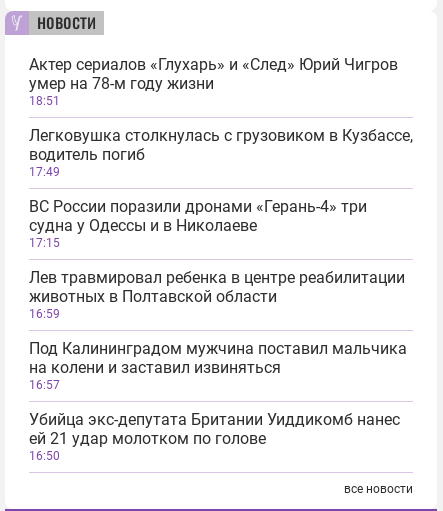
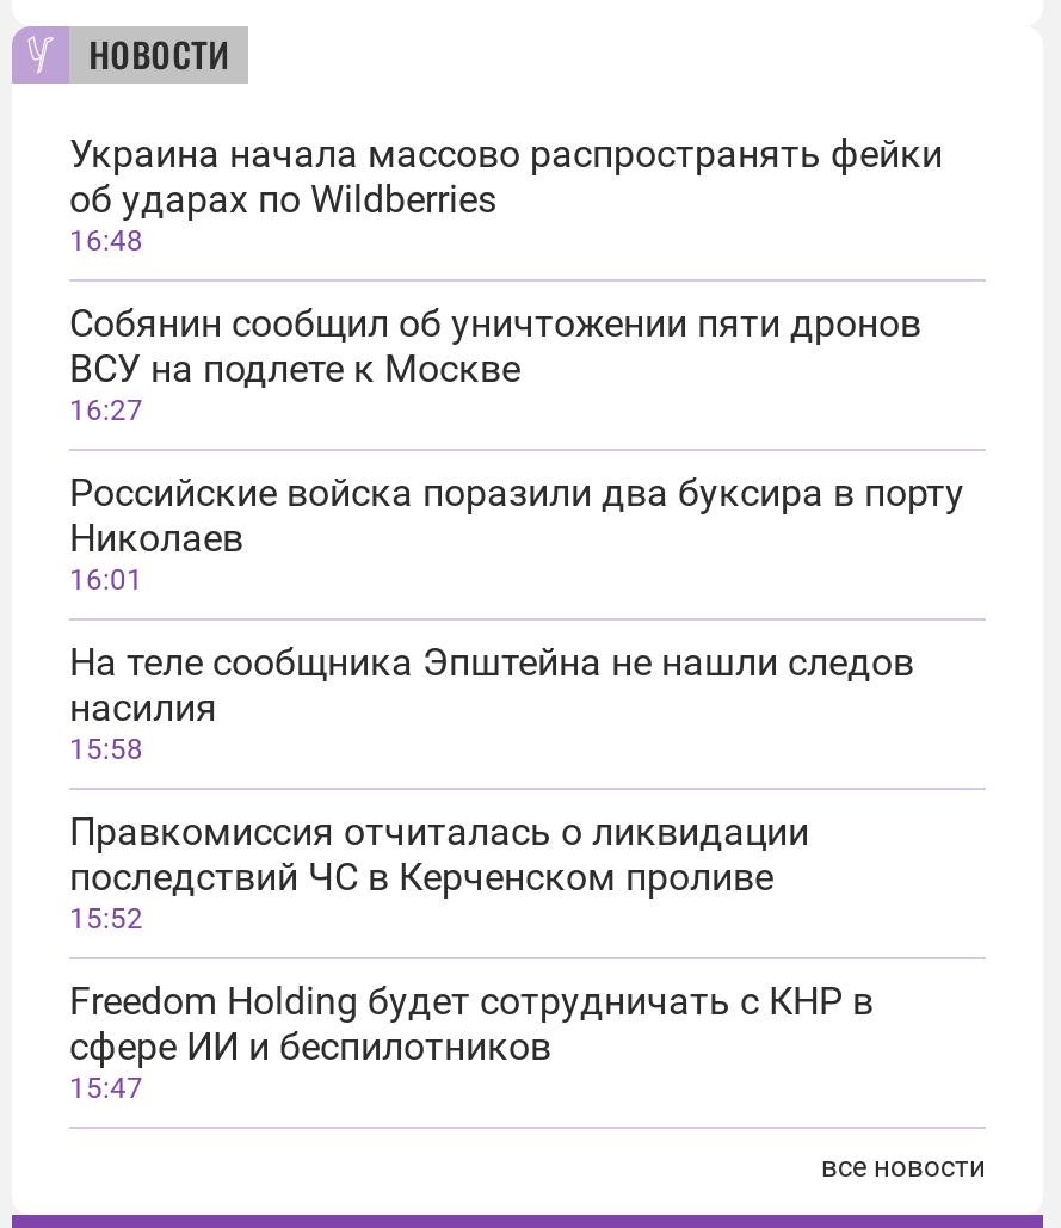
- Актер сериалов «Глухарь» и «След» Юрий Чигров
- умер на 78-м году жизни
- 18:51
+ Украина начала массово распространять фейки
+ об ударах по Wildberries
+ 16:48

- Легковушка столкнулась с грузовиком в Кузбассе,
- водитель погиб
- 17:49
+ Собянин сообщил об уничтожении пяти дронов
+ ВСУ на подлете к Москве
+ 16:27

- ВС России поразили дронами «Герань-4» три
- судна у Одессы и в Николаеве
- 17:15
+ Российские войска поразили два буксира в порту
+ Николаев
+ 16:01

- Лев травмировал ребенка в центре реабилитации
- животных в Полтавской области
- 16:59
+ На теле сообщника Эпштейна не нашли следов
+ насилия
+ 15:58

- Под Калининградом мужчина поставил мальчика
- на колени и заставил извиняться
- 16:57
+ Правкомиссия отчиталась о ликвидации
+ последствий ЧС в Керченском проливе
+ 15:52

- Убийца экс-депутата Британии Уиддикомб нанес
- ей 21 удар молотком по голове
- 16:50
+ Freedom Holding будет сотрудничать с КНР в
+ сфере ИИ и беспилотников
+ 15:47
